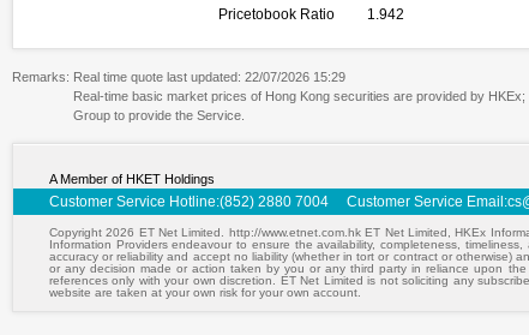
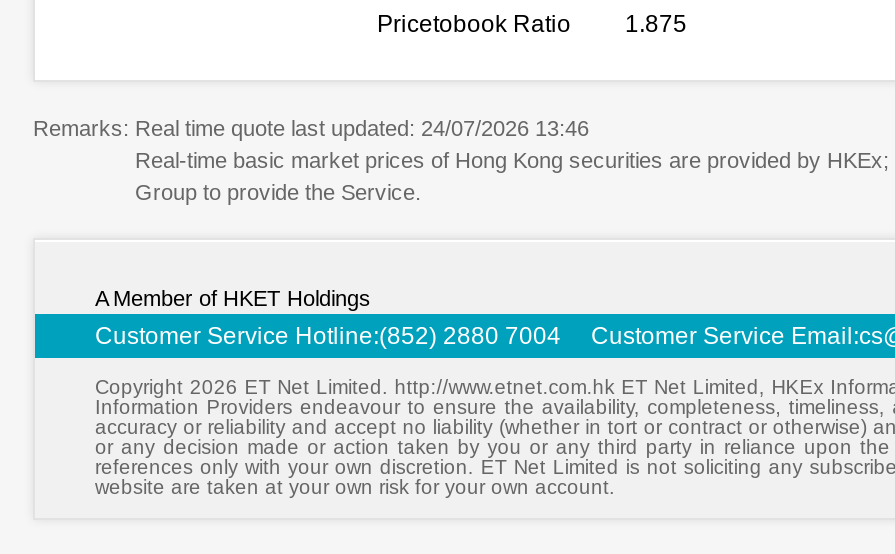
- Pricetobook Ratio 1.942
+ Pricetobook Ratio 1.875

- Remarks: Real time quote last updated: 22/07/2026 15:29
+ Remarks: Real time quote last updated: 24/07/2026 13:46
